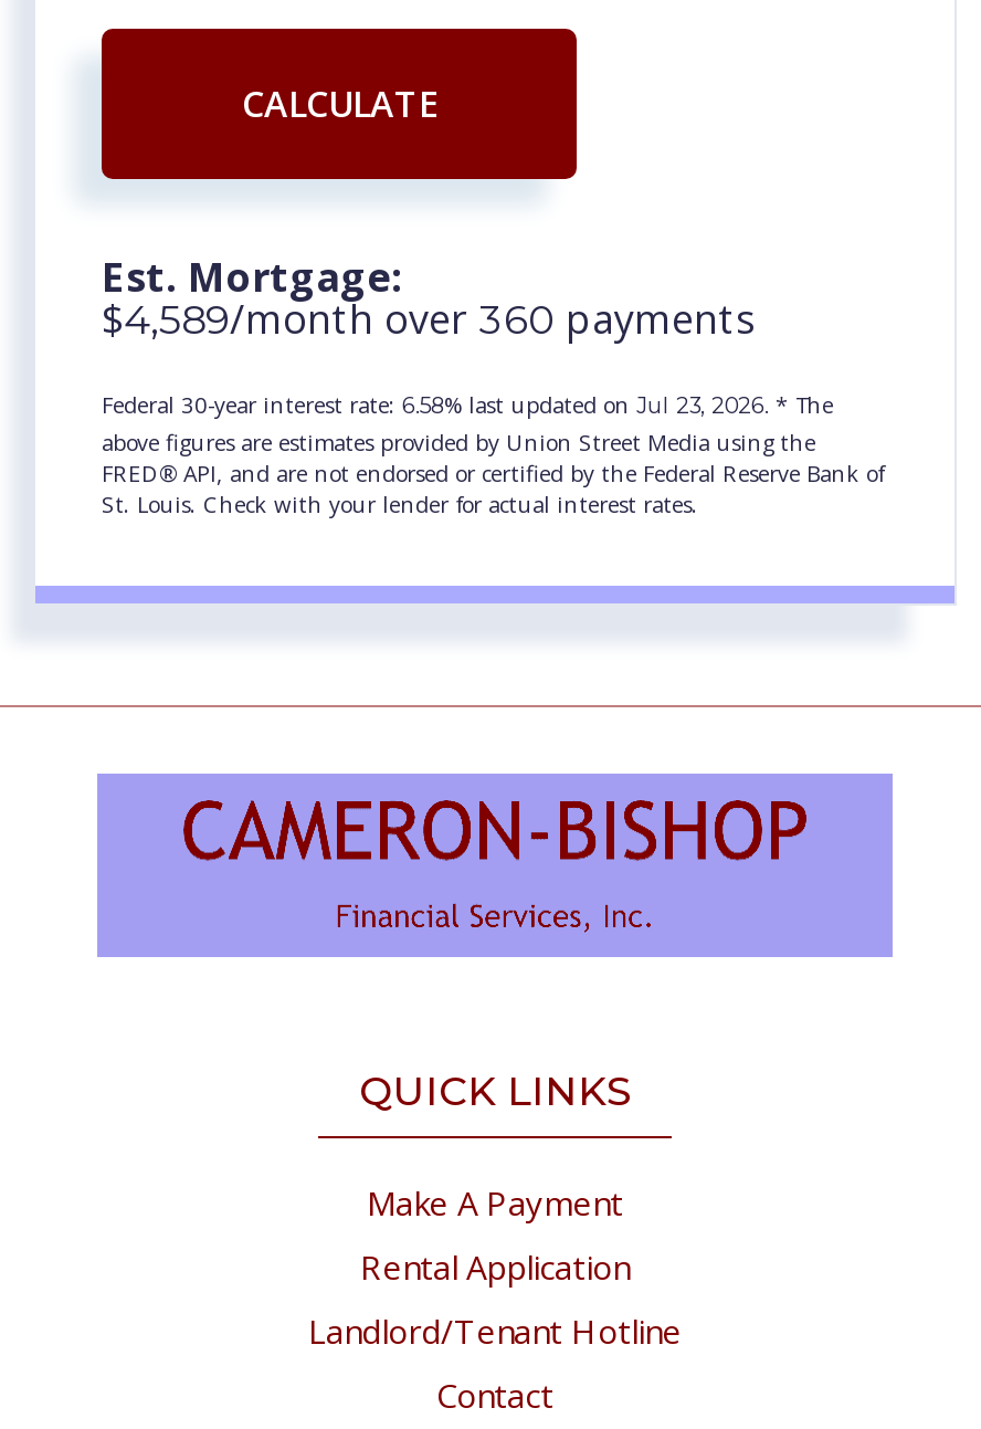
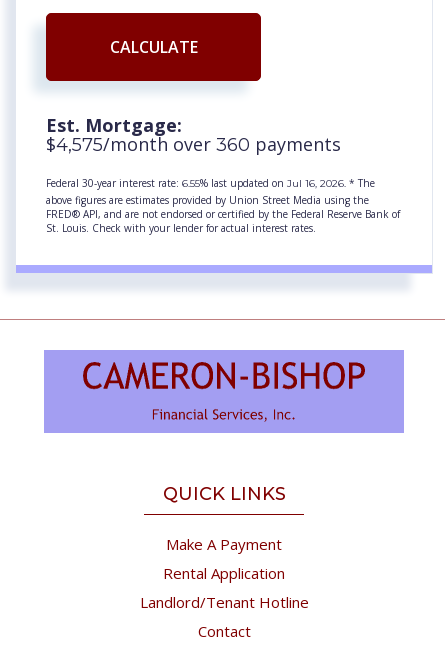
- $4,589/month over 360 payments
+ $4,575/month over 360 payments

- Federal 30-year interest rate: 6.58% last updated on Jul 23, 2026. * The
+ Federal 30-year interest rate: 6.55% last updated on Jul 16, 2026. * The
